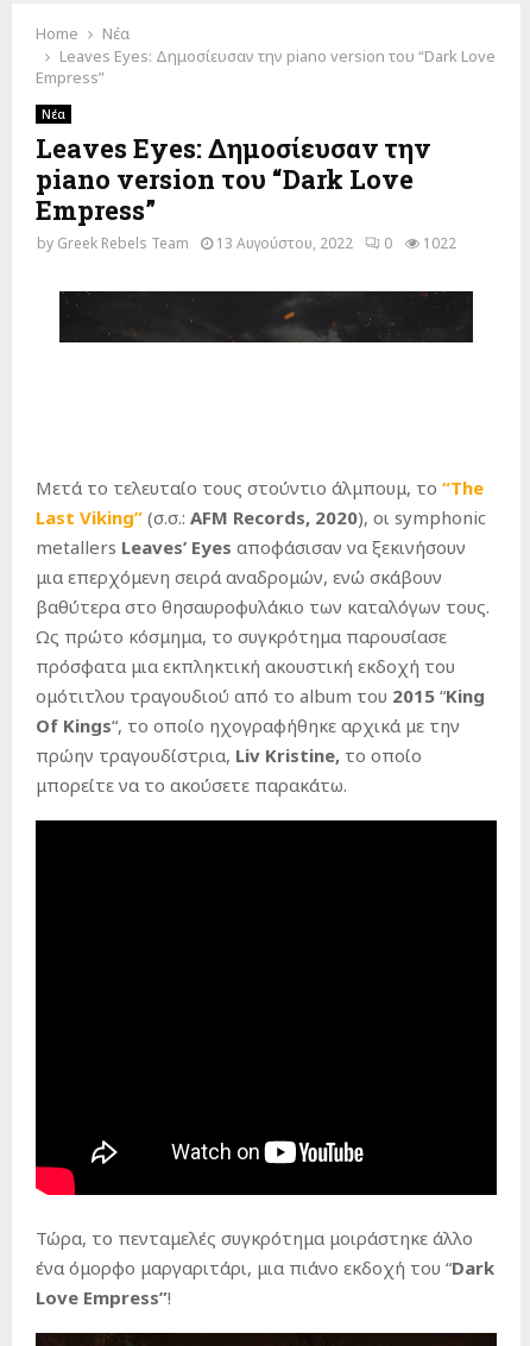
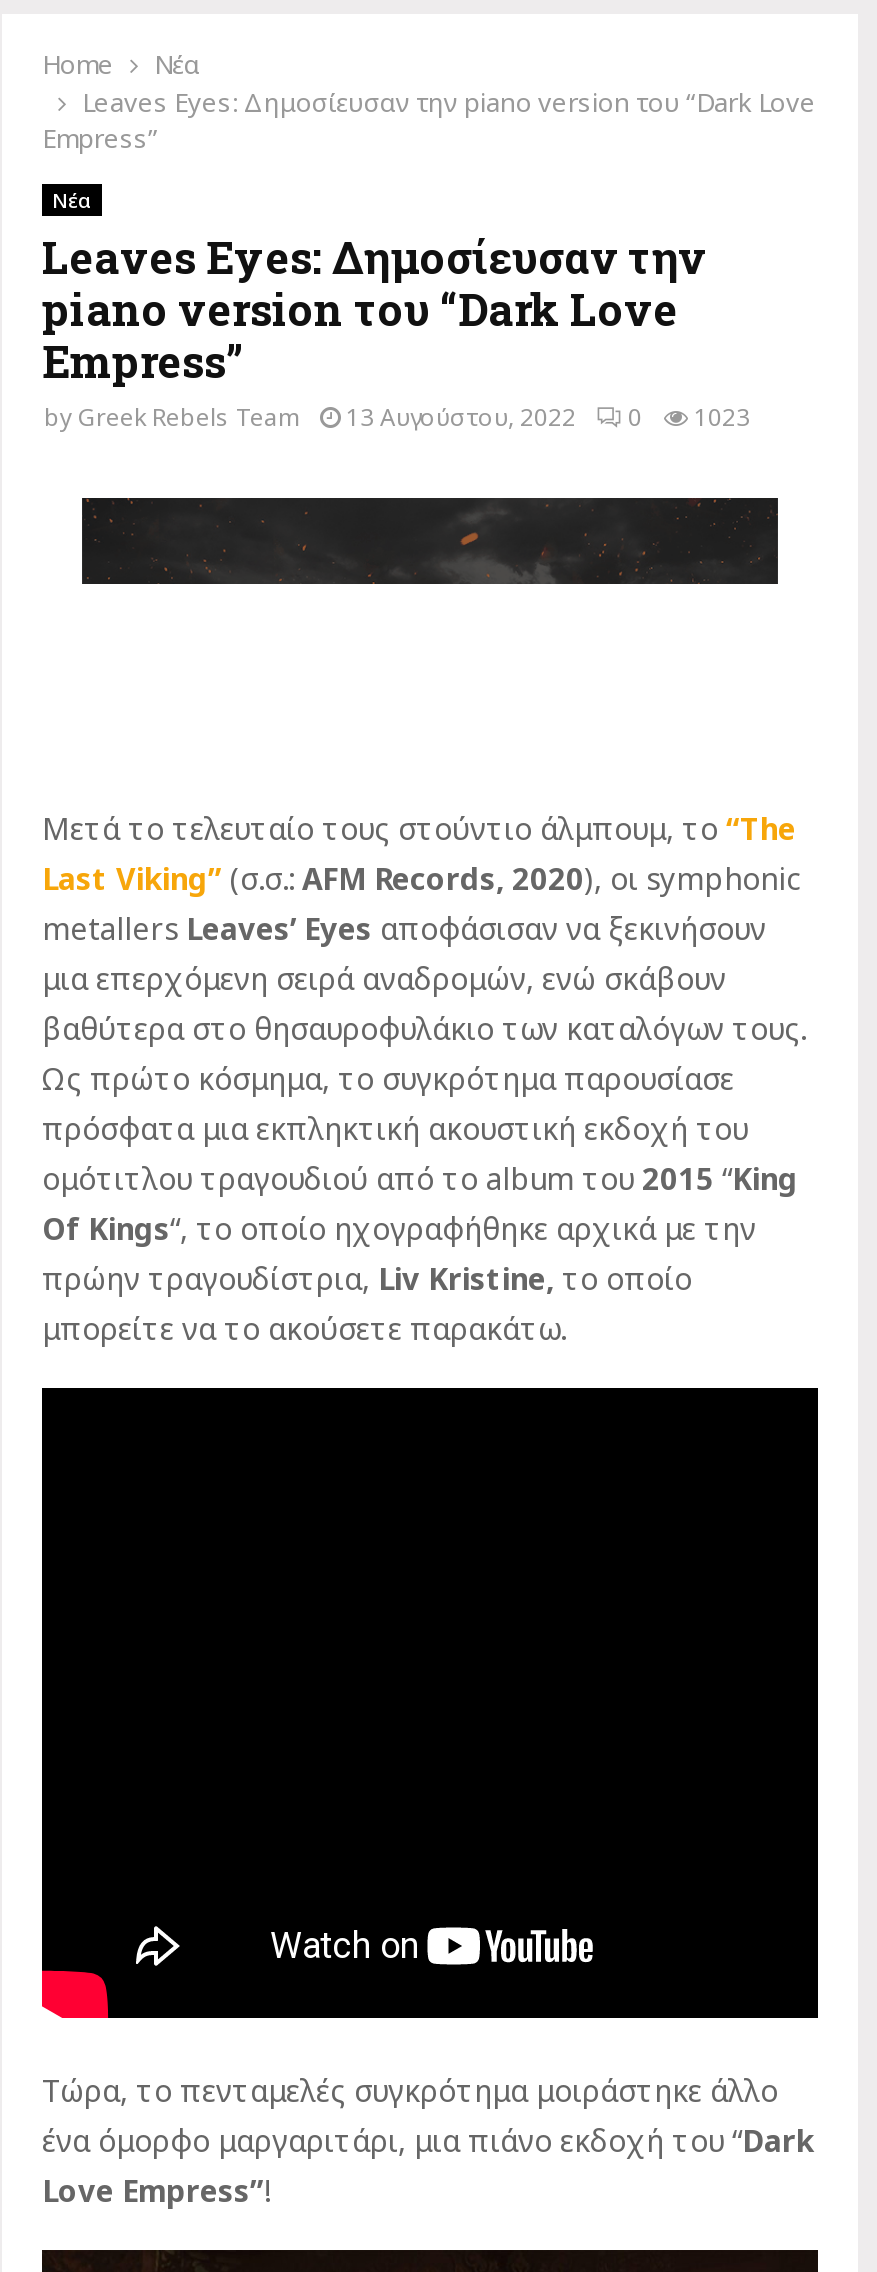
- by Greek Rebels Team 13 Αυγούστου, 2022 0 1022
+ by Greek Rebels Team 13 Αυγούστου, 2022 0 1023
